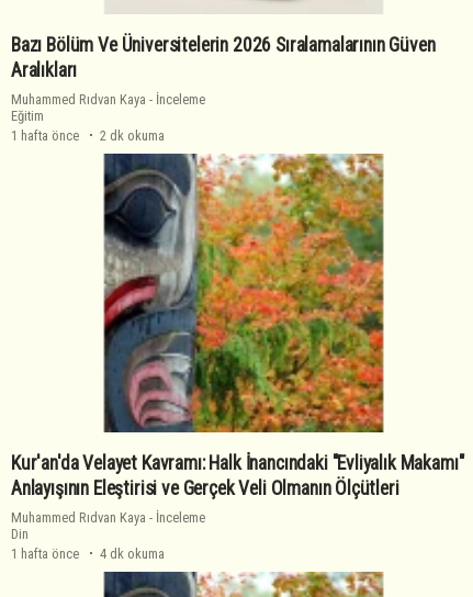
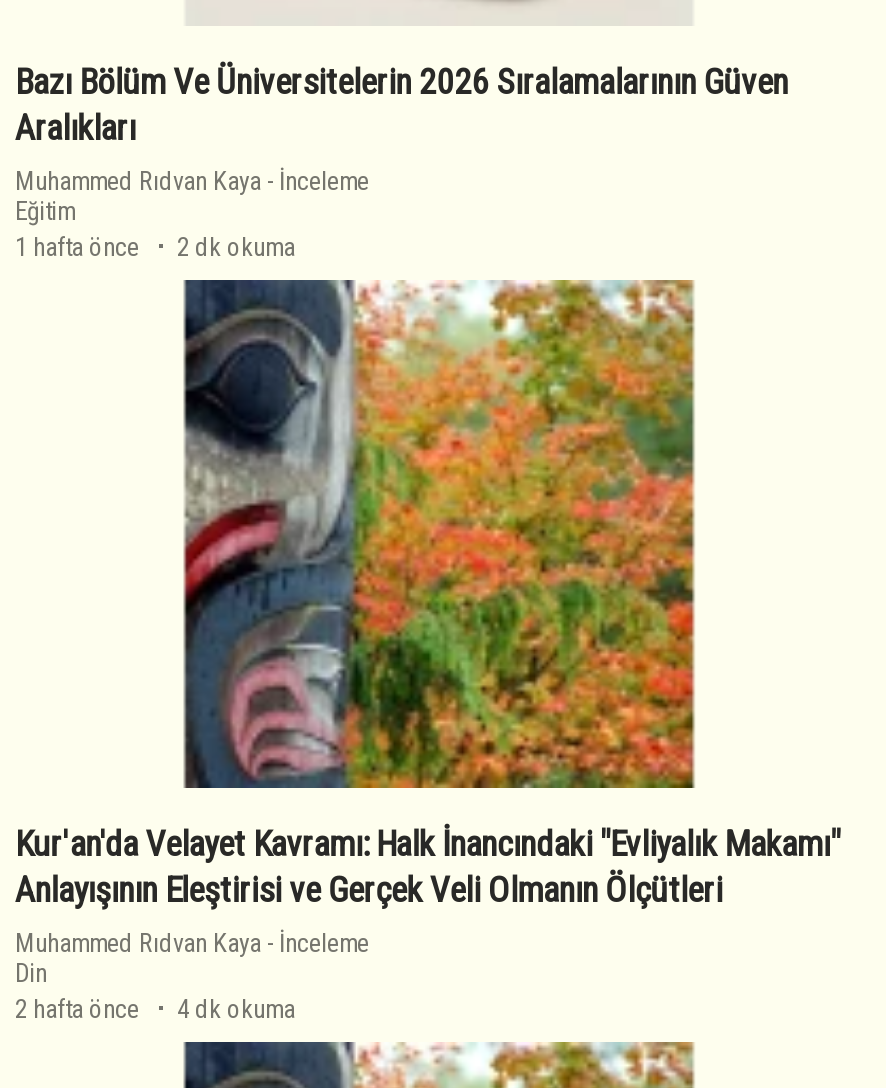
- 1 hafta önce 4 dk okuma
+ 2 hafta önce 4 dk okuma
